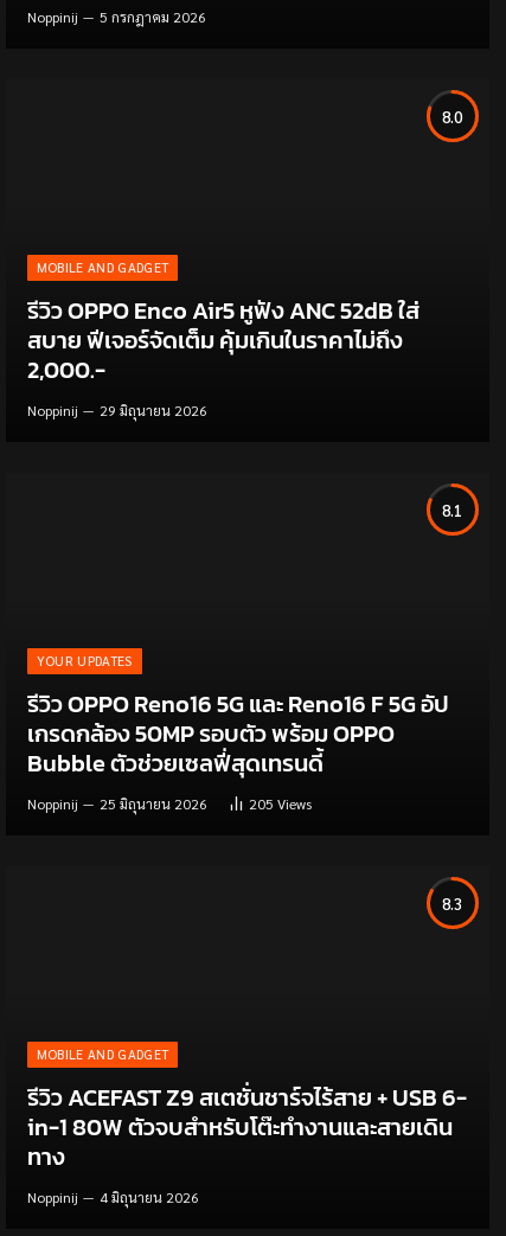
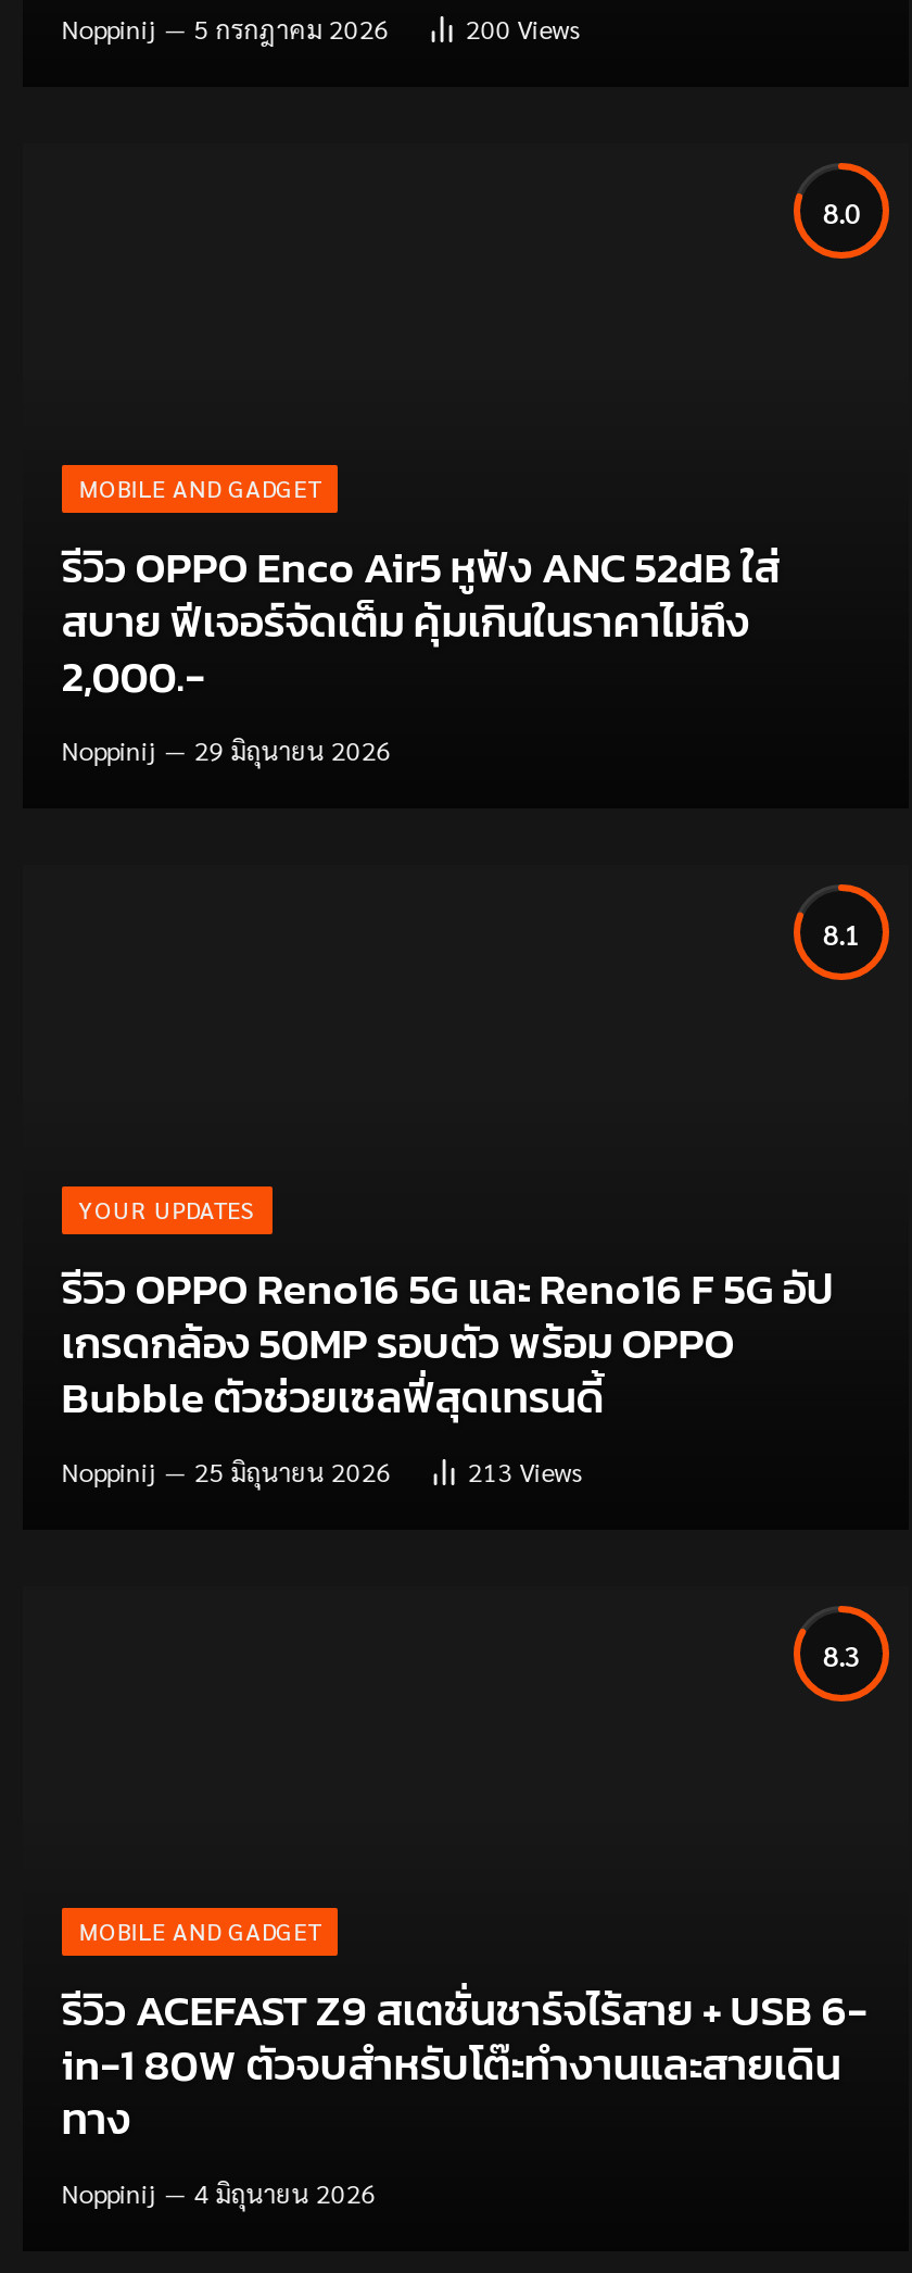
+ 200 Views

- 205 Views
+ 213 Views
